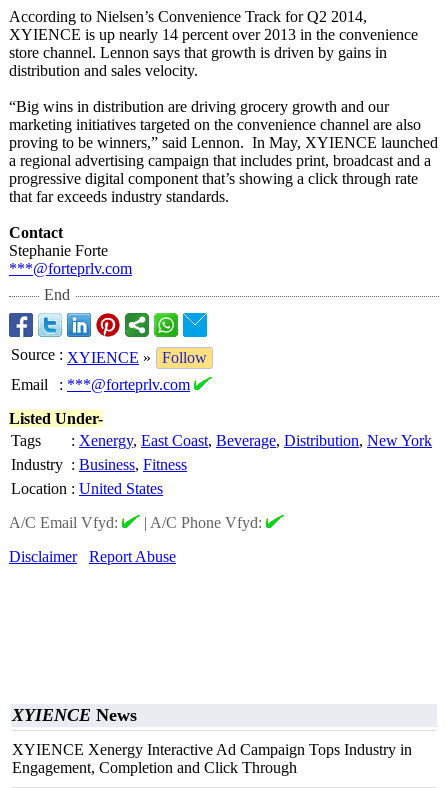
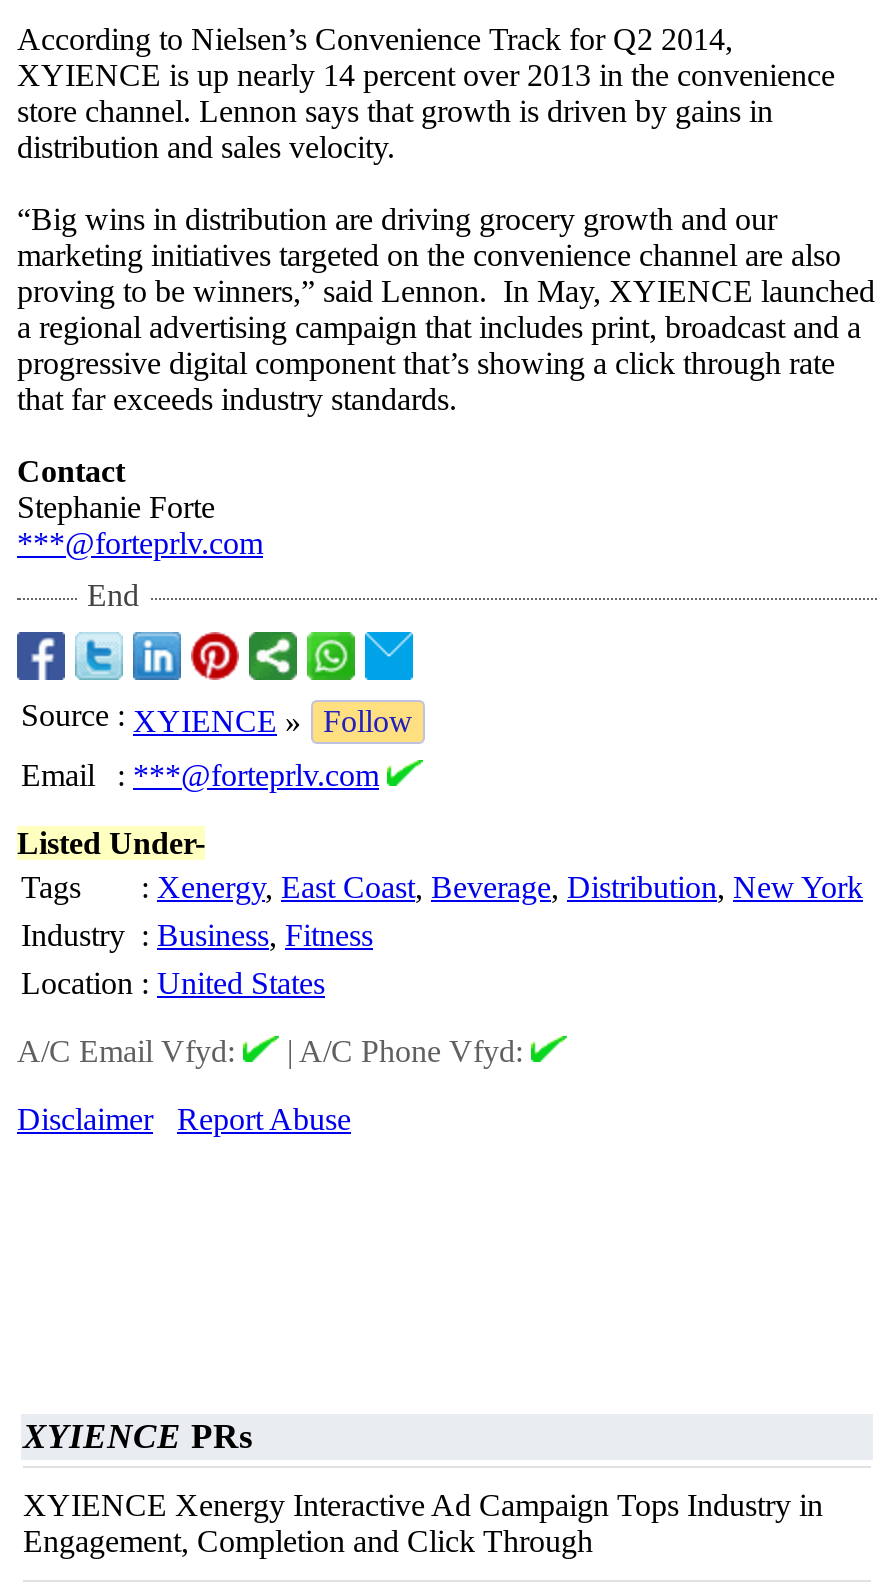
- XYIENCE News
+ XYIENCE PRs
